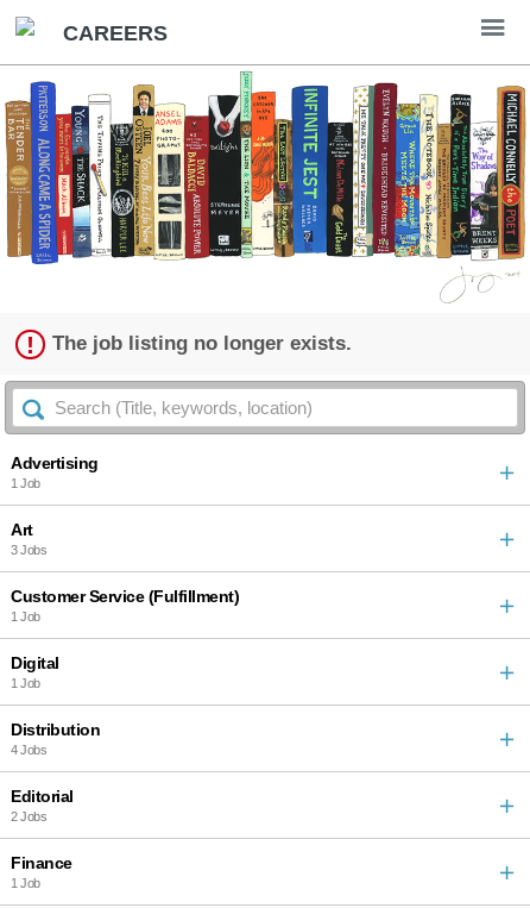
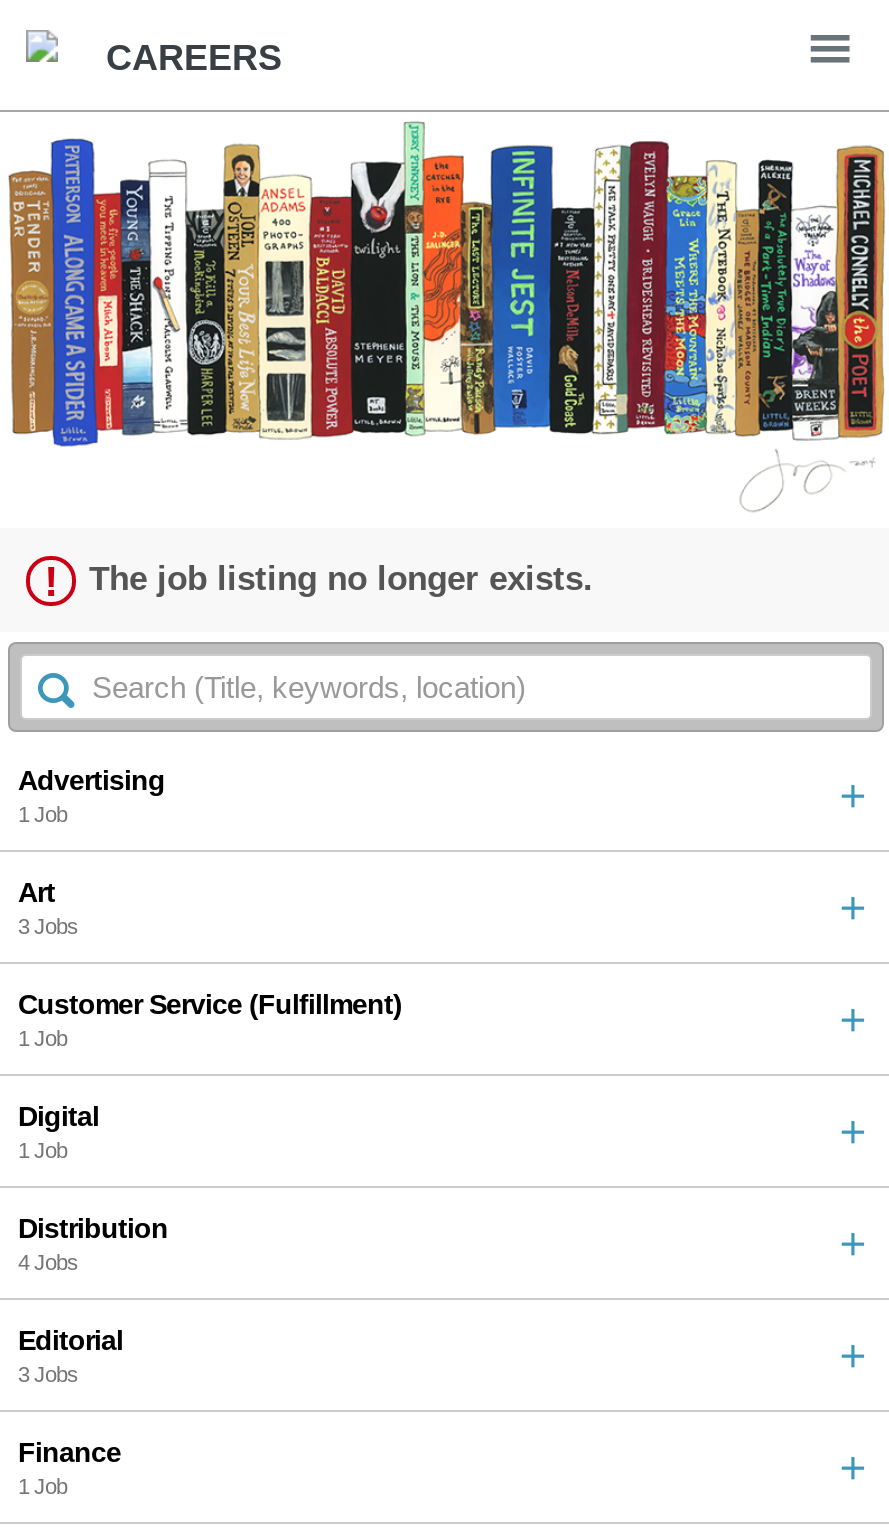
- 2 Jobs
+ 3 Jobs
